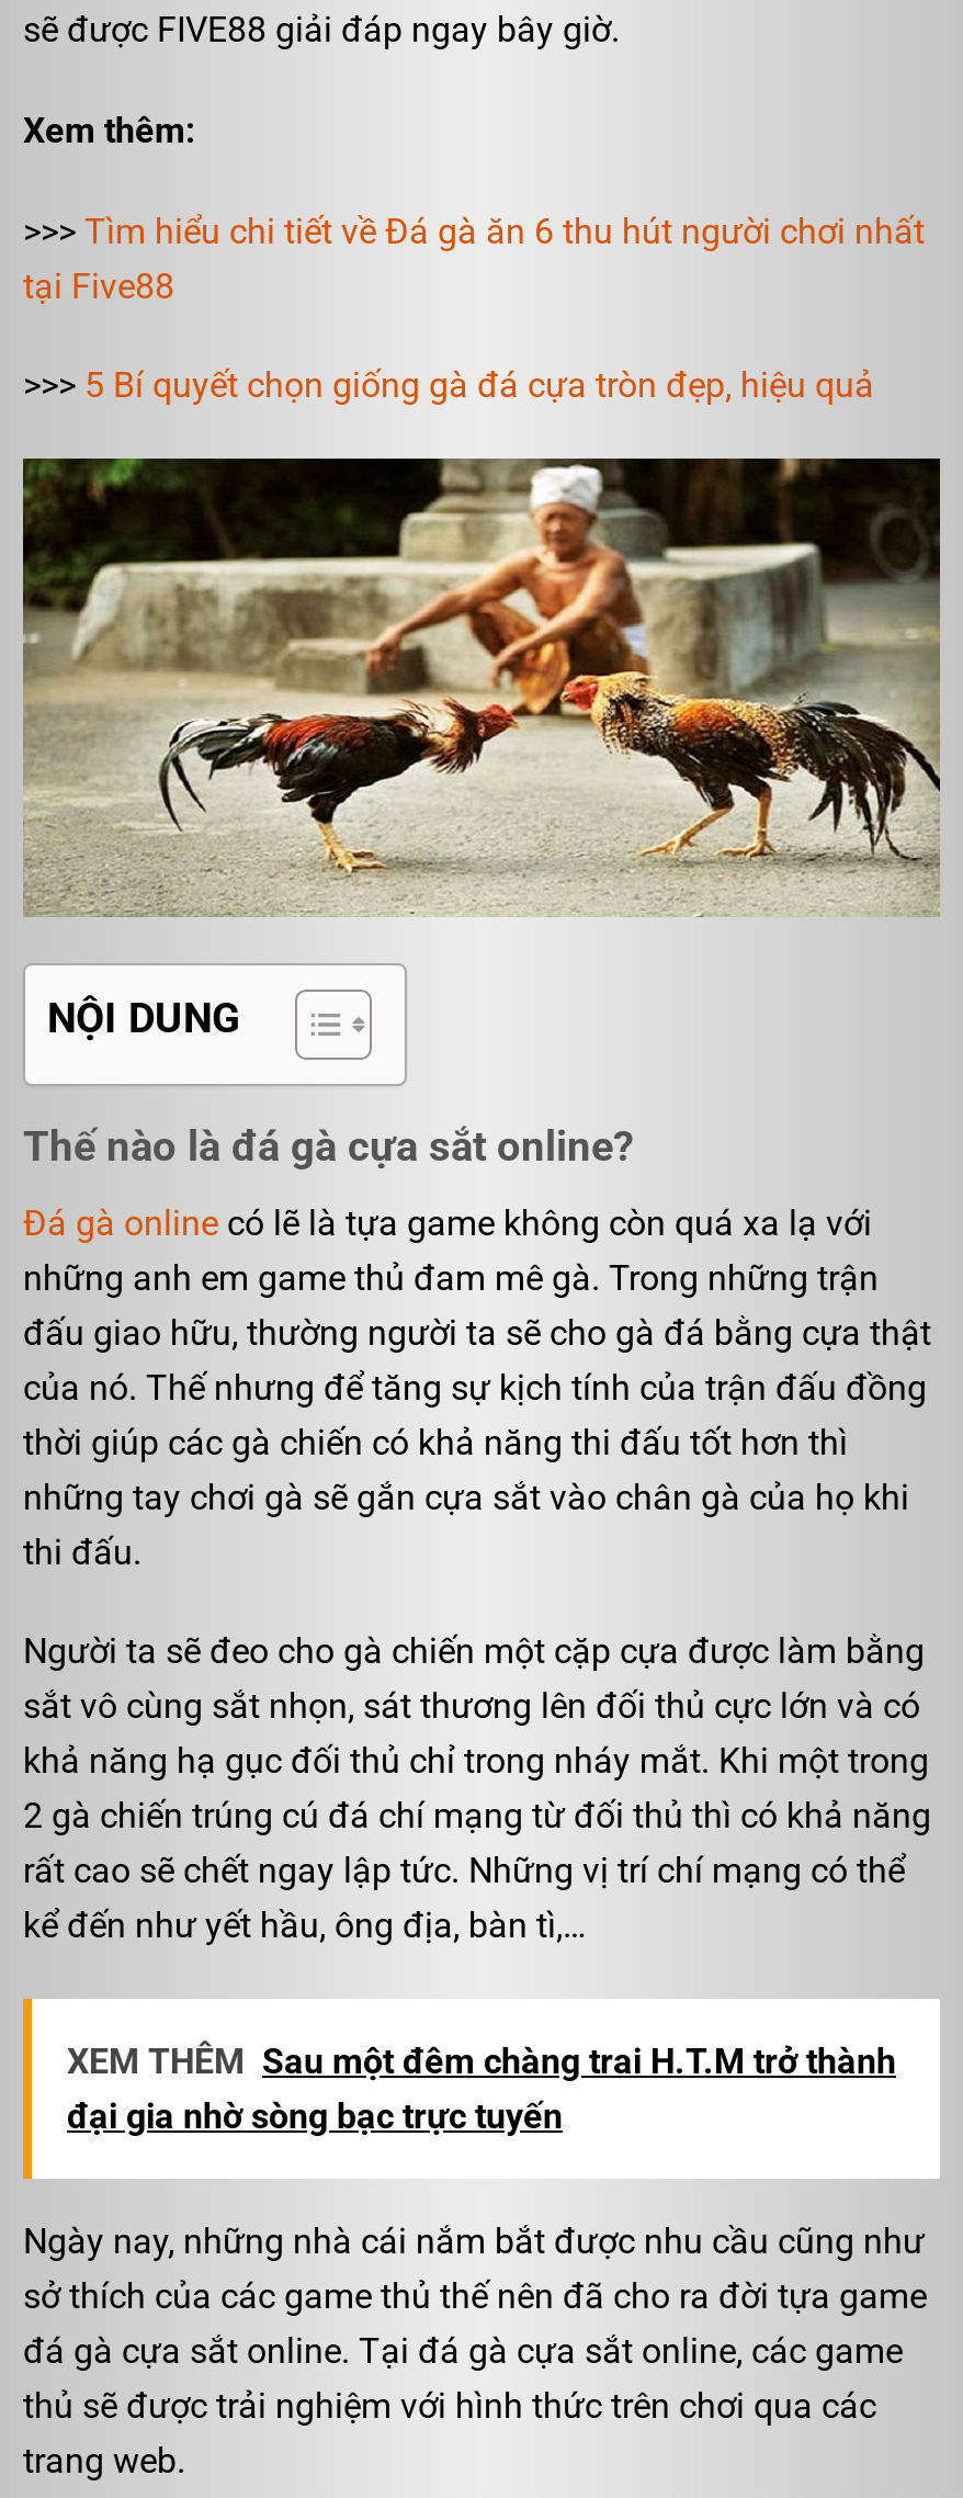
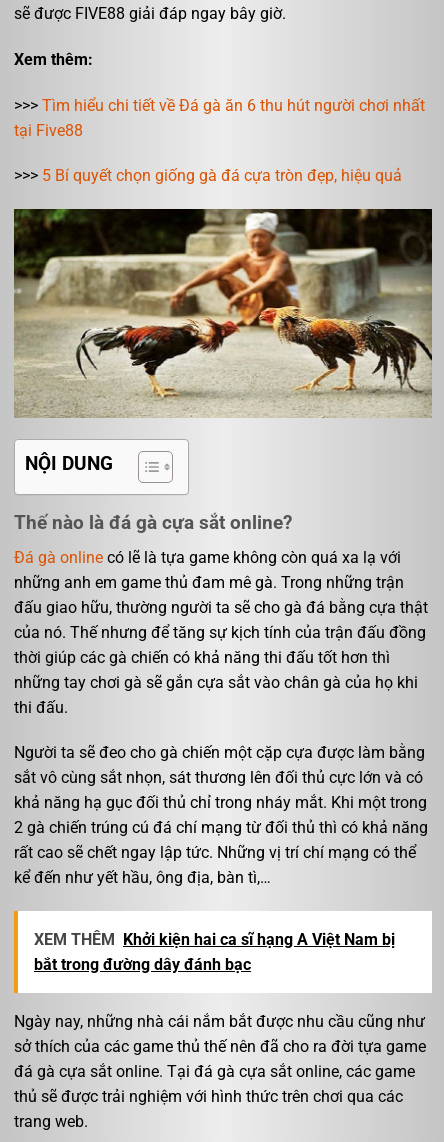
- XEM THÊM Sau một đêm chàng trai H.T.M trở thành
- đại gia nhờ sòng bạc trực tuyến
+ XEM THÊM Khởi kiện hai ca sĩ hạng A Việt Nam bị
+ bắt trong đường dây đánh bạc
